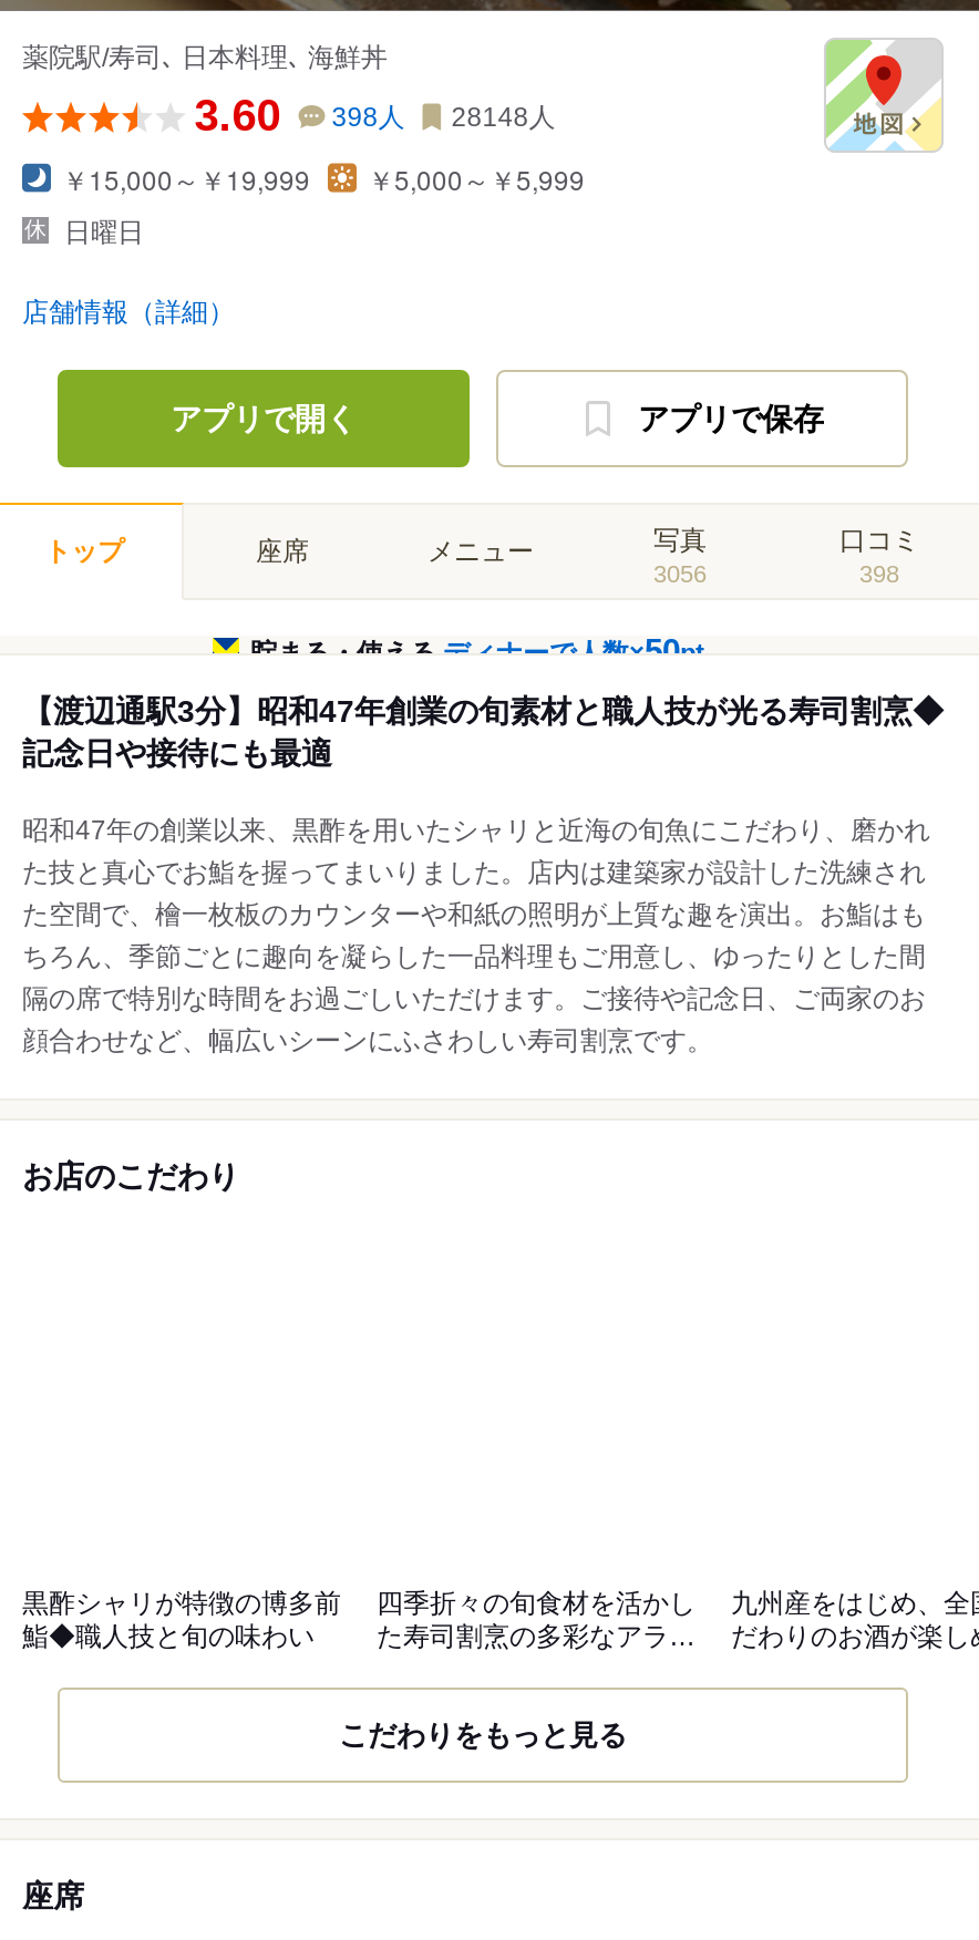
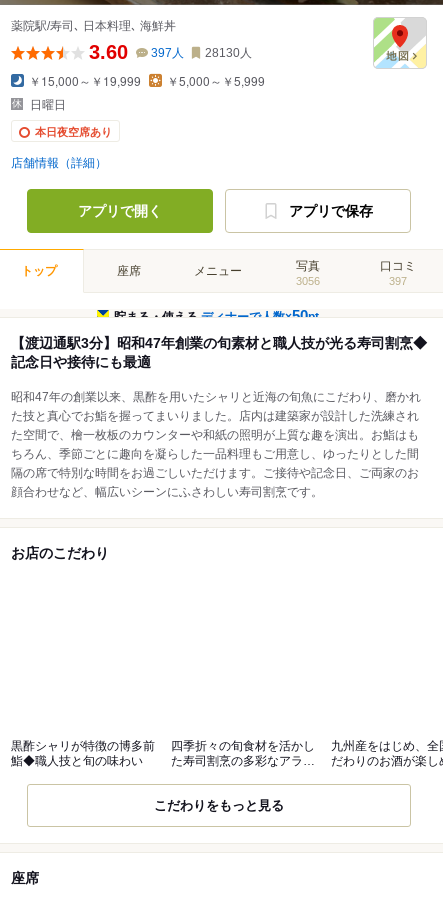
- 398人
+ 397人

- 28148人
+ 28130人

+ 本日夜空席あり

- 398
+ 397
